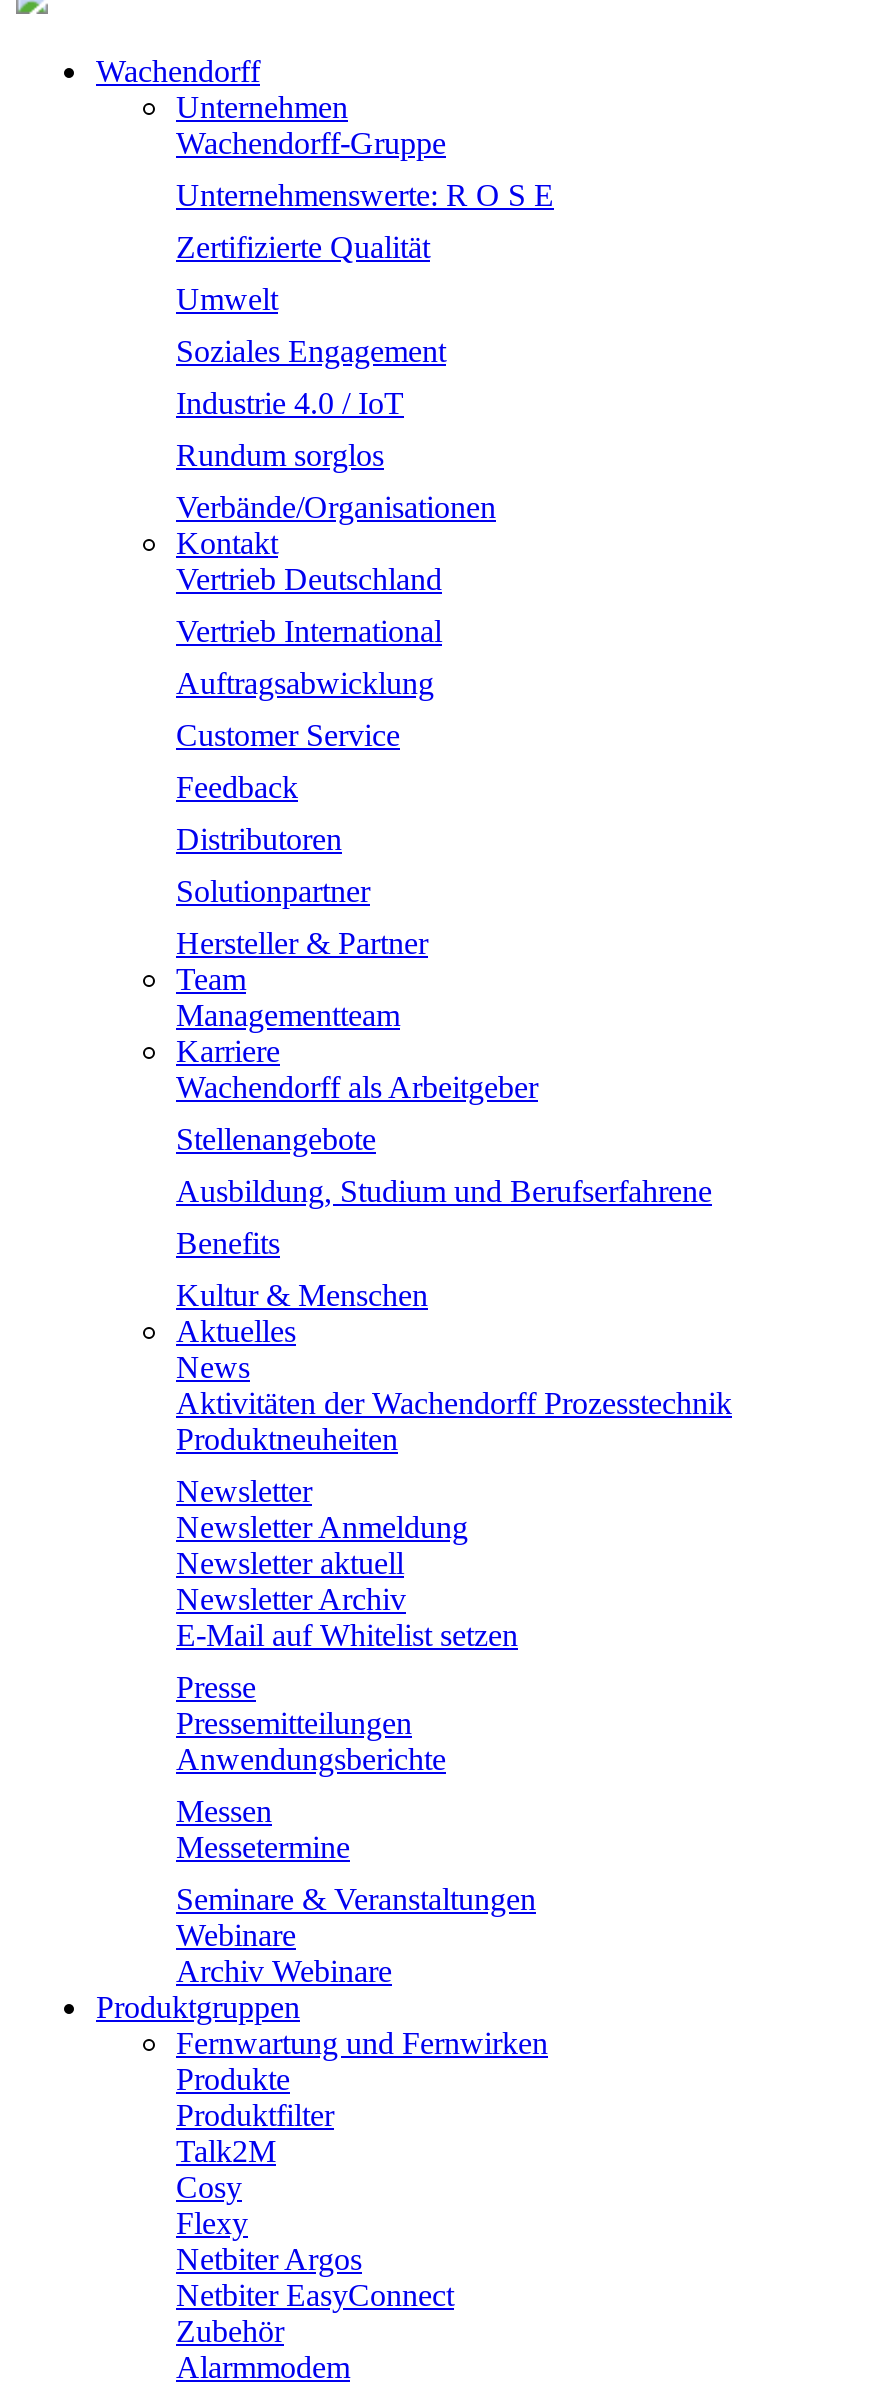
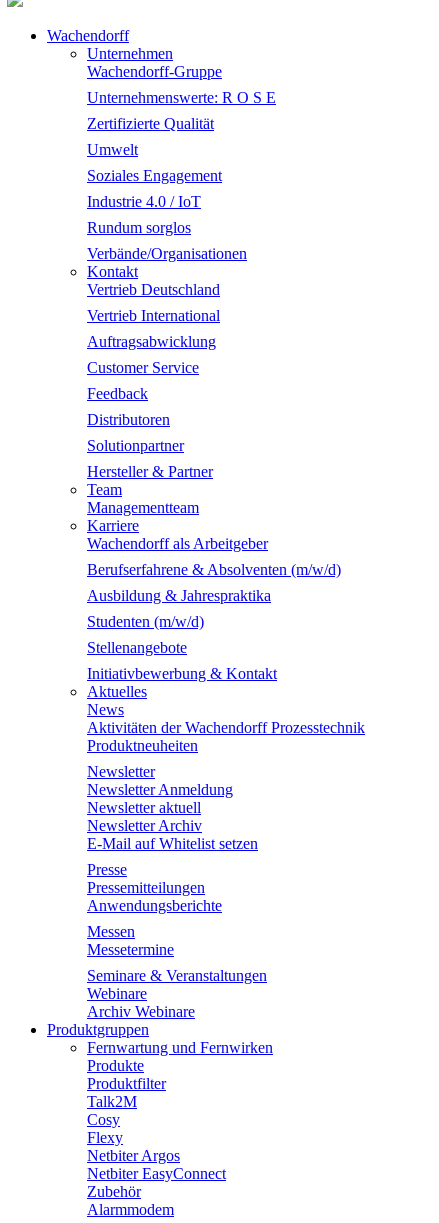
+ Berufserfahrene & Absolventen (m/w/d)
+ Ausbildung & Jahrespraktika
+ Studenten (m/w/d)

moved down: Stellenangebote

- Ausbildung, Studium und Berufserfahrene
- Benefits
- Kultur & Menschen
+ Initiativbewerbung & Kontakt
